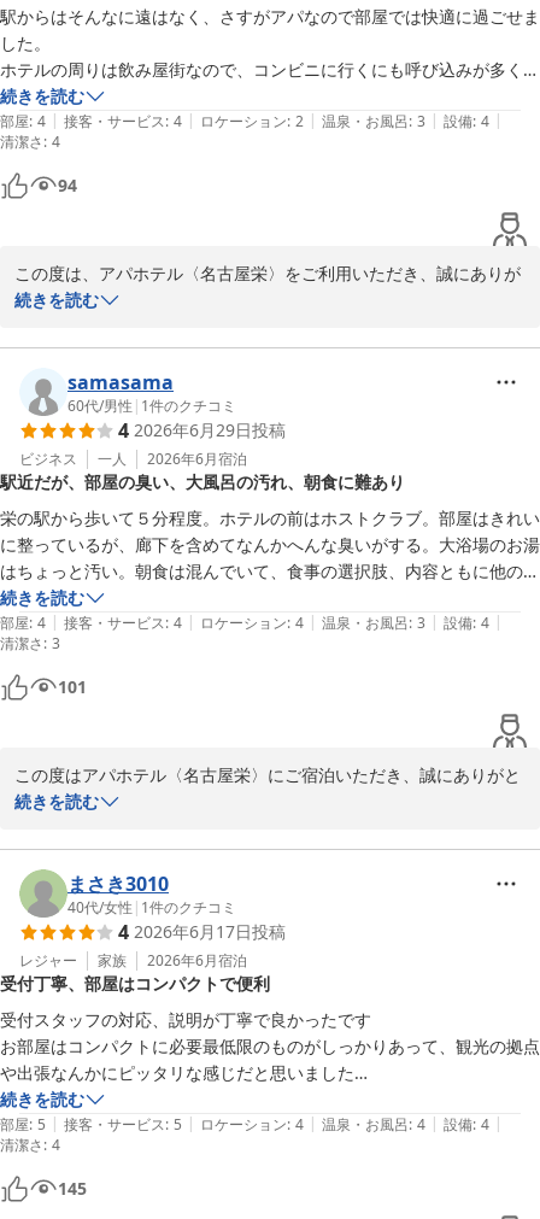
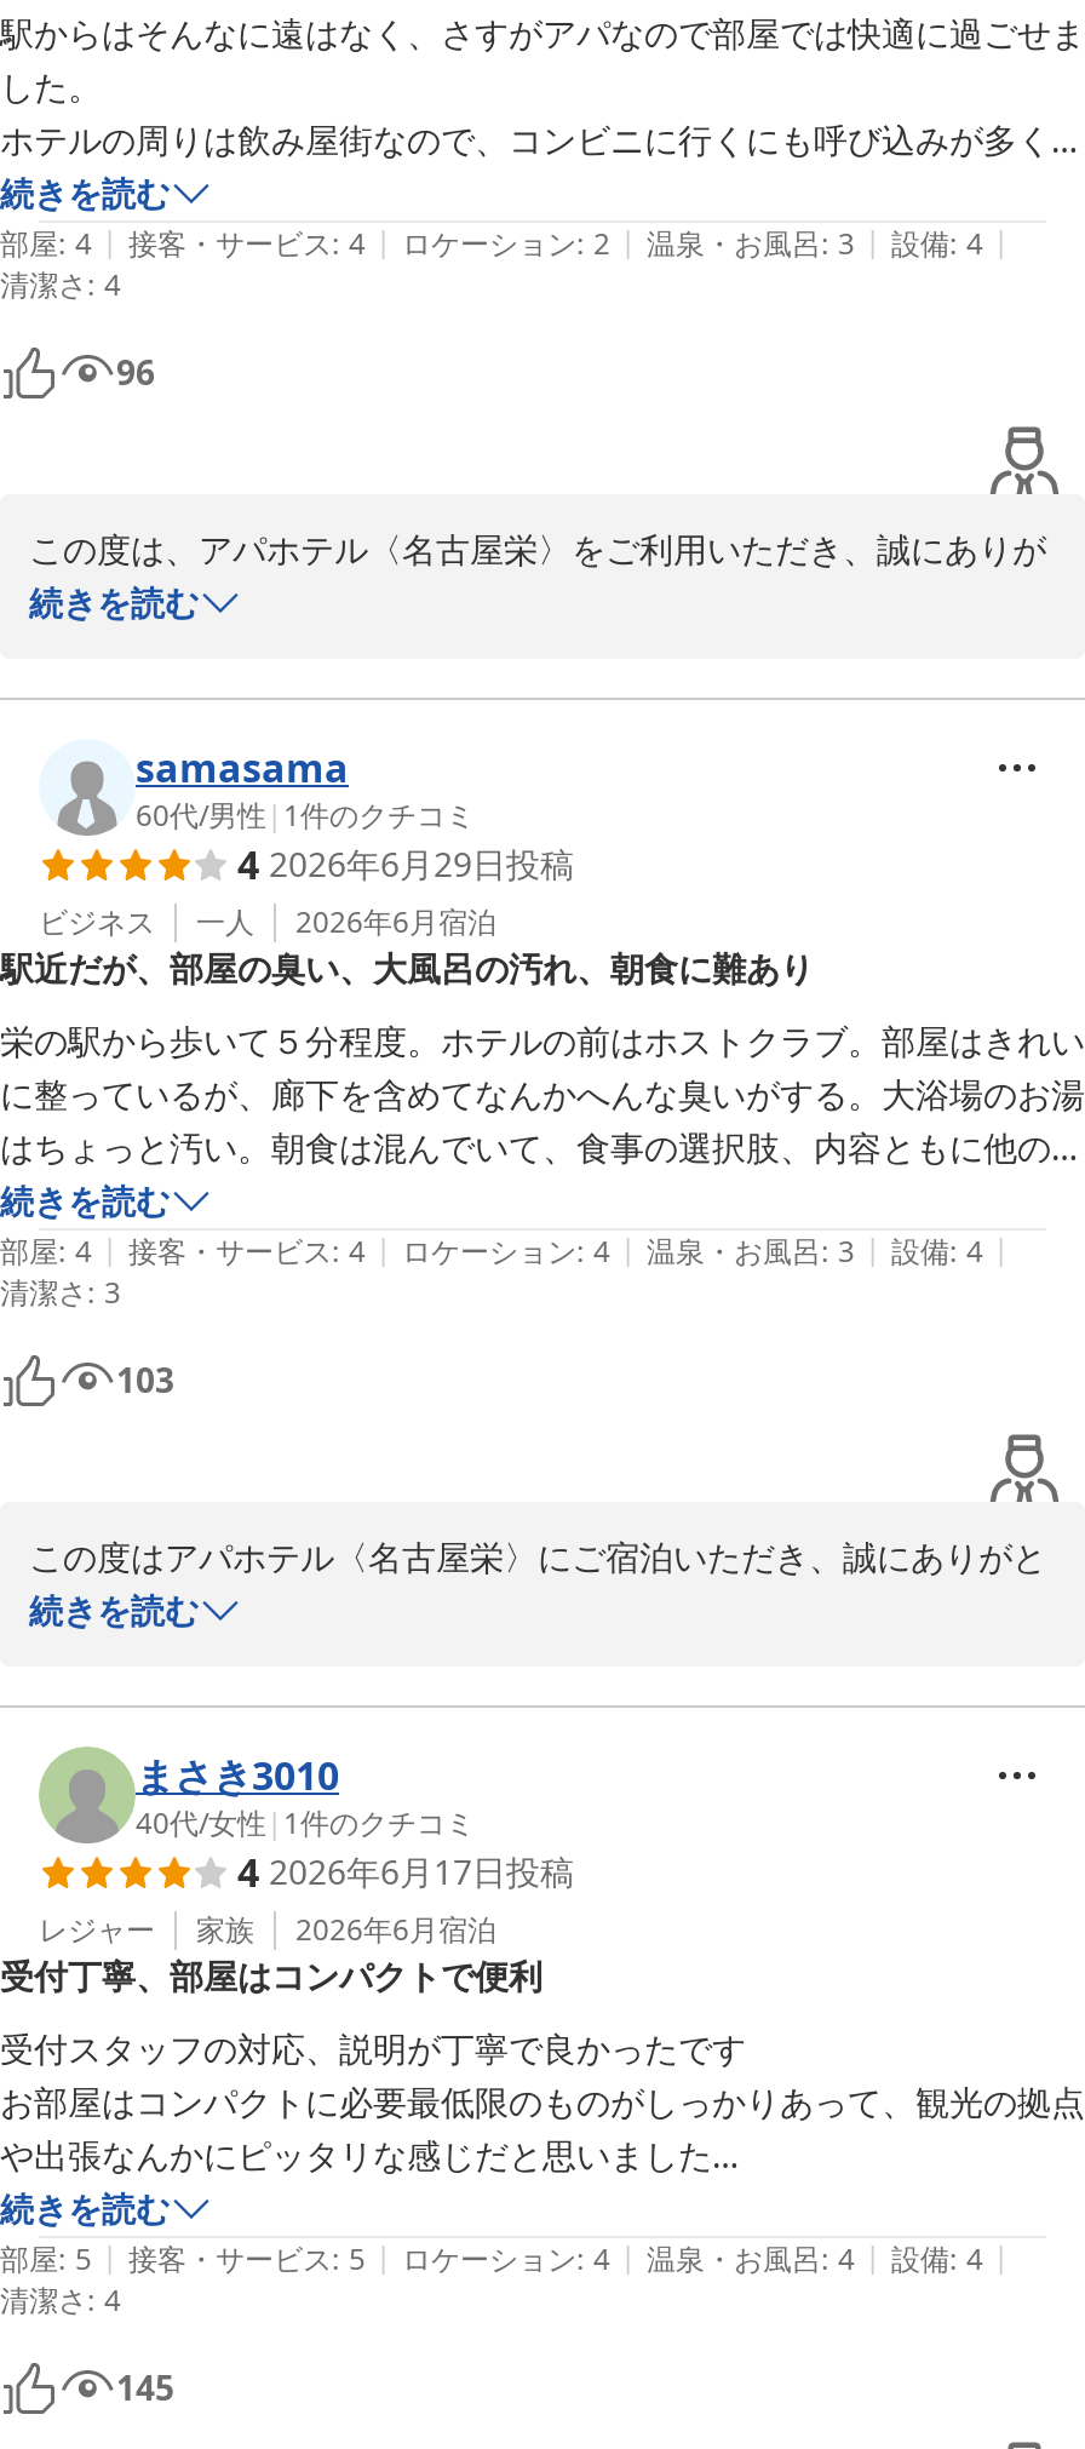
- 94
+ 96

- 101
+ 103
